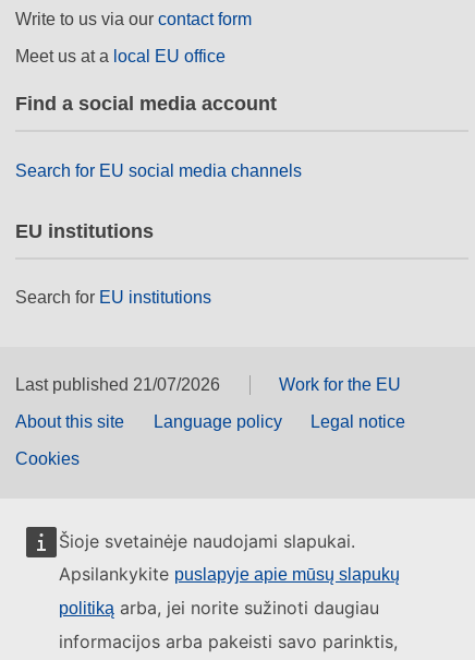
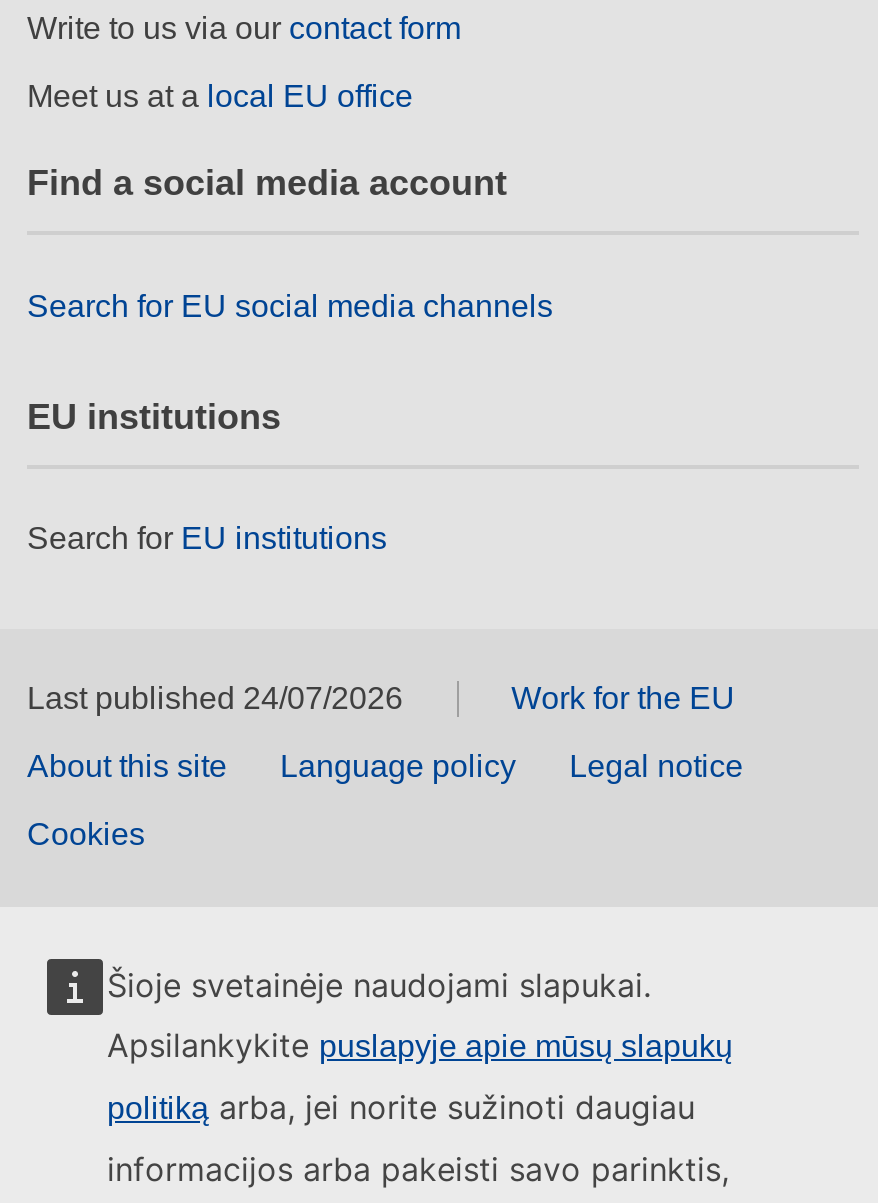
- Last published 21/07/2026
+ Last published 24/07/2026
